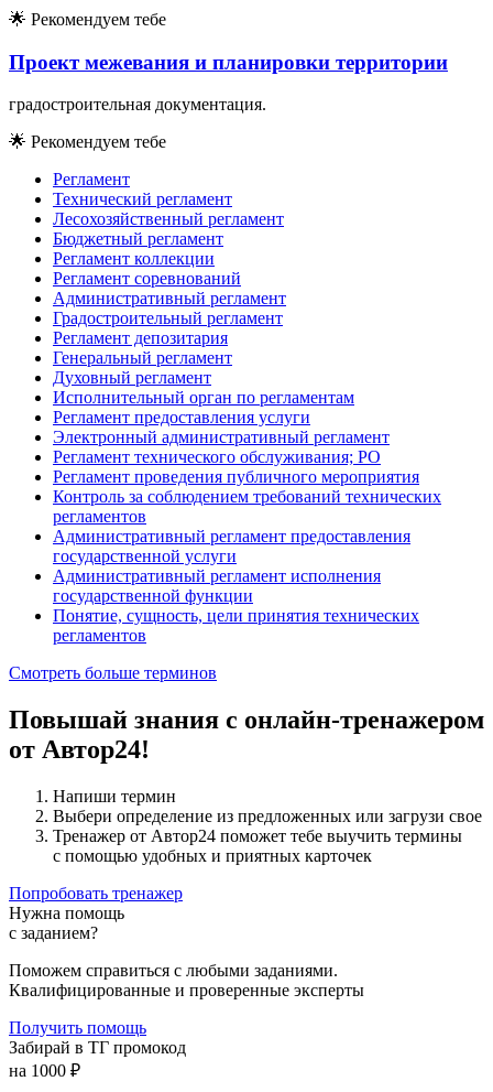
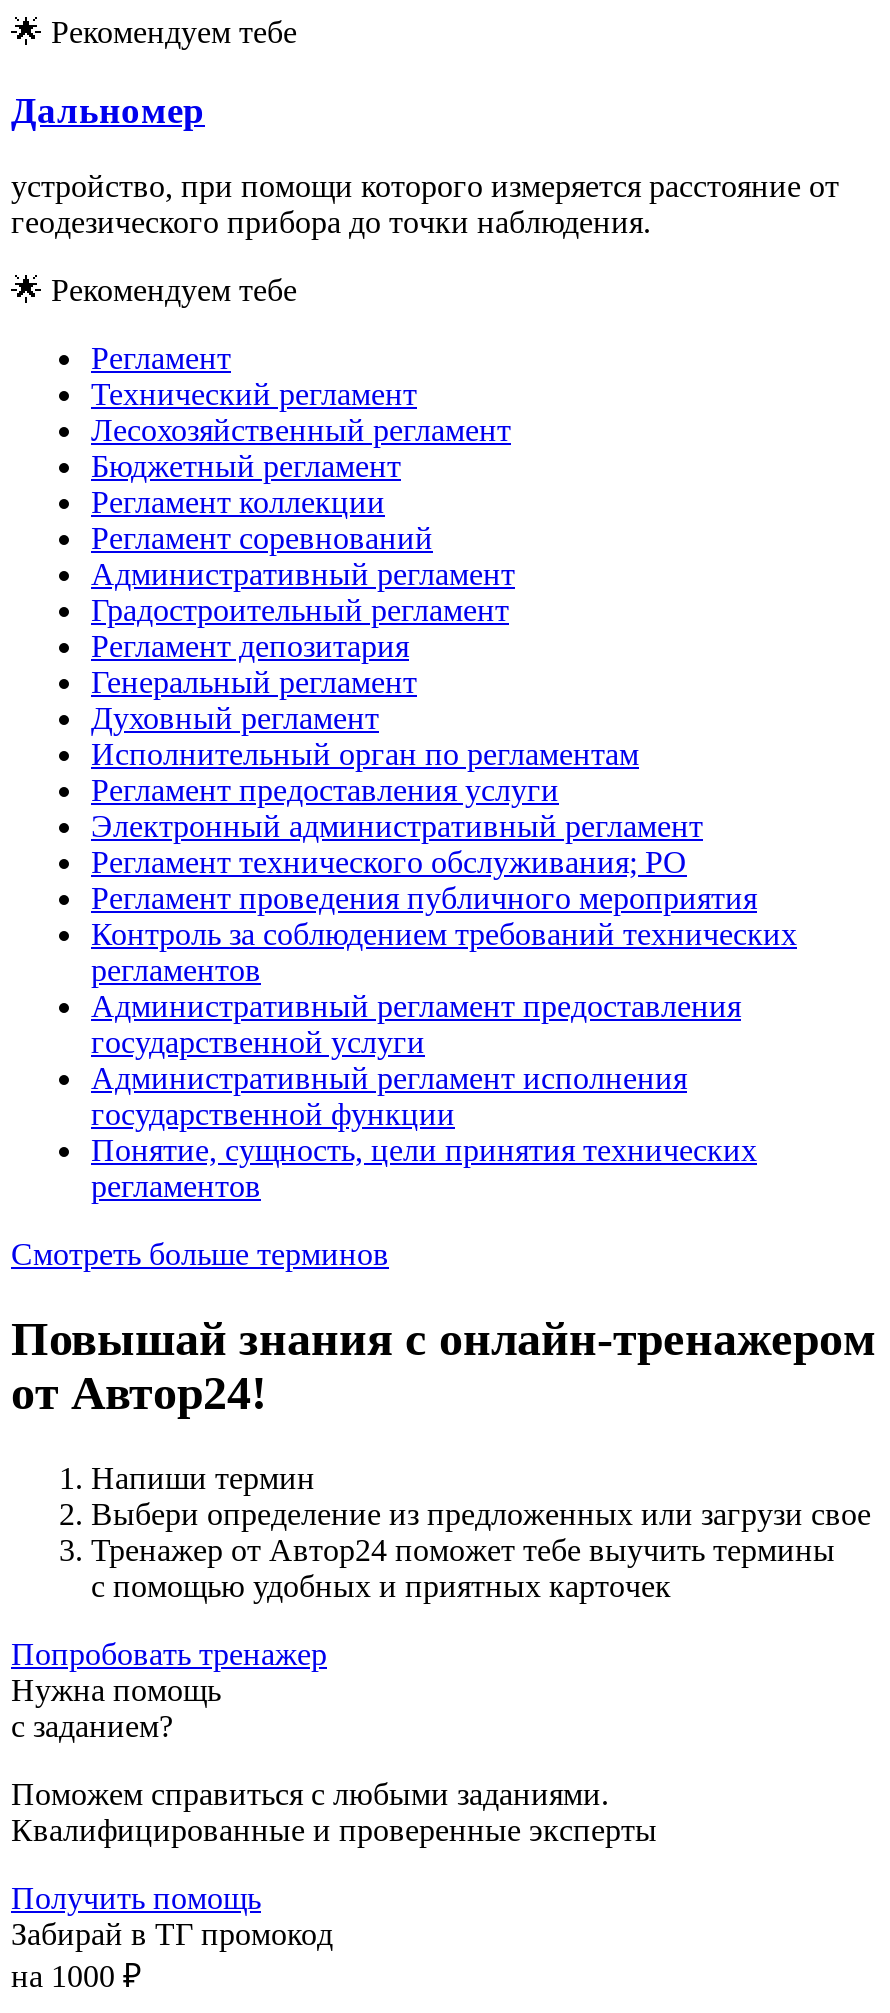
- Проект межевания и планировки территории
+ Дальномер

- градостроительная документация.
+ устройство, при помощи которого измеряется расстояние от
+ геодезического прибора до точки наблюдения.
